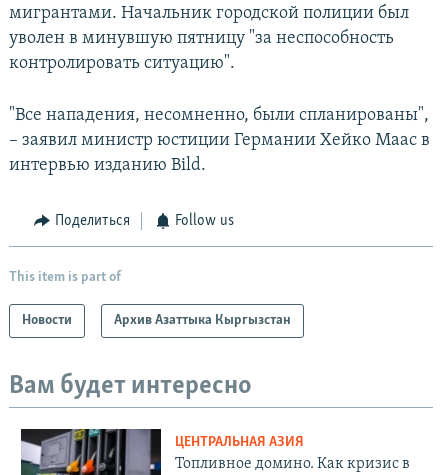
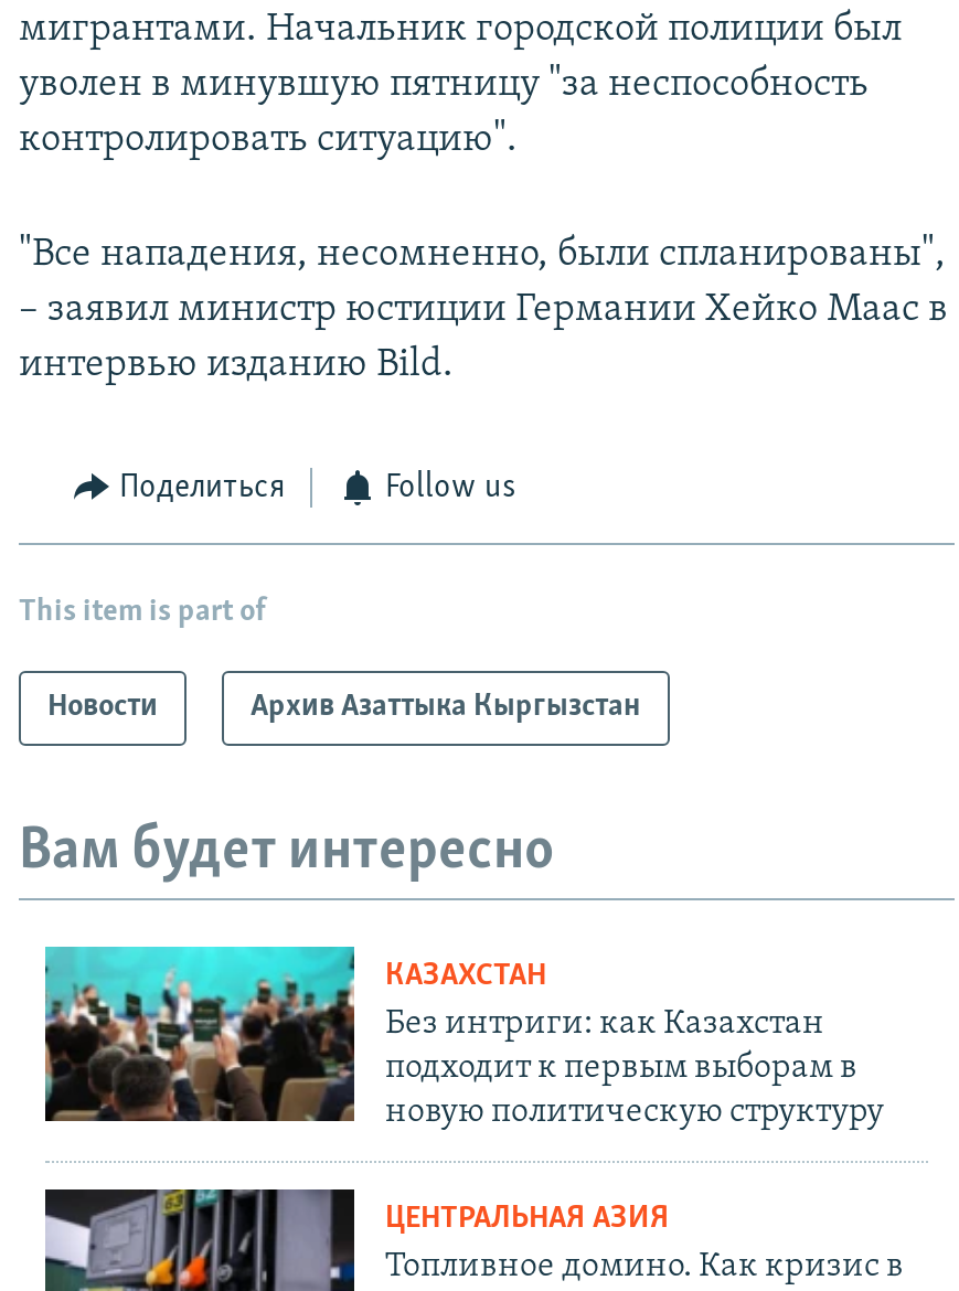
+ [image]
+ КАЗАХСТАН
+ Без интриги: как Казахстан
+ подходит к первым выборам в
+ новую политическую структуру
